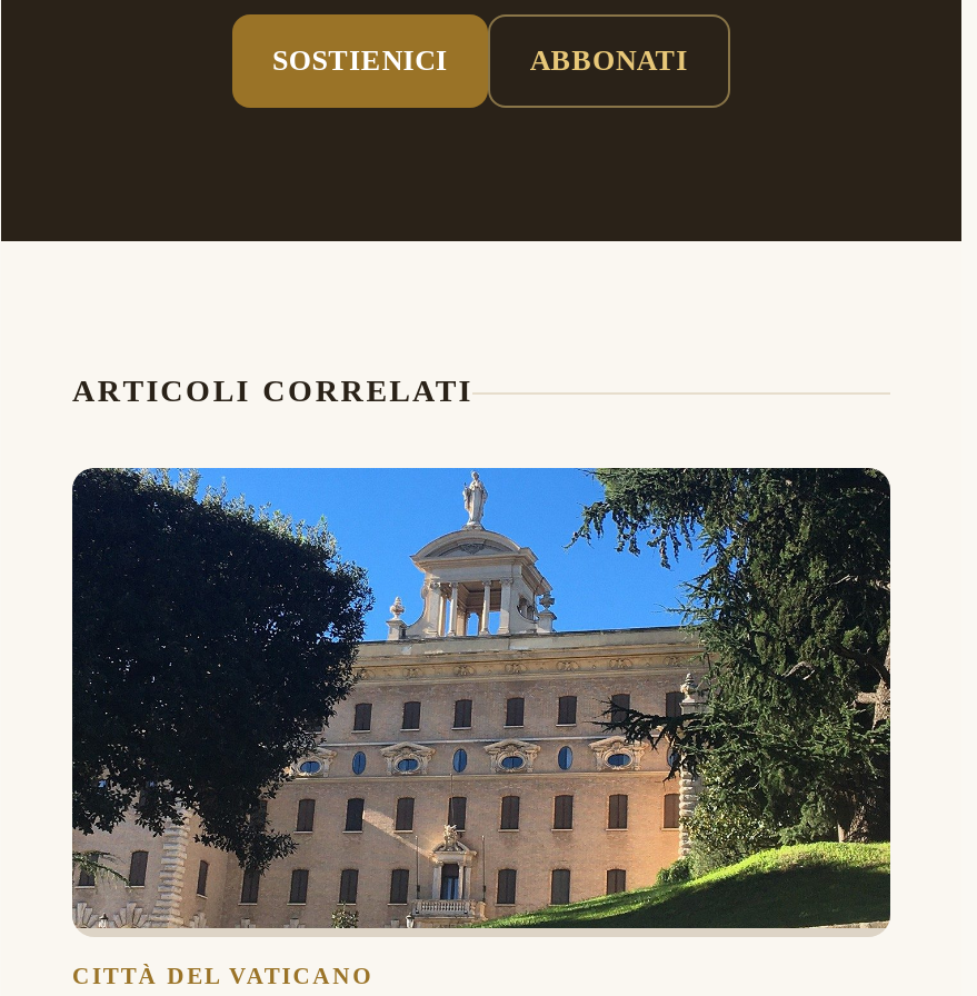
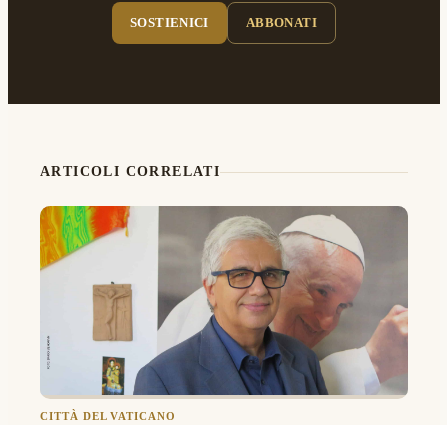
- [image]
+ [image]
